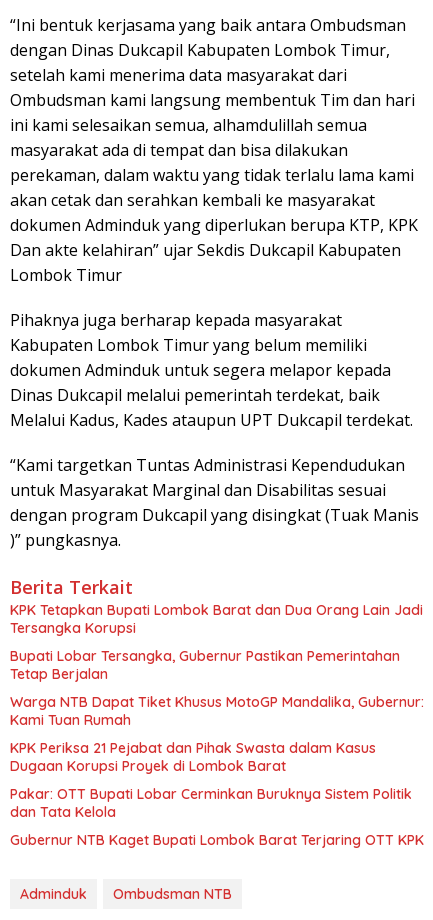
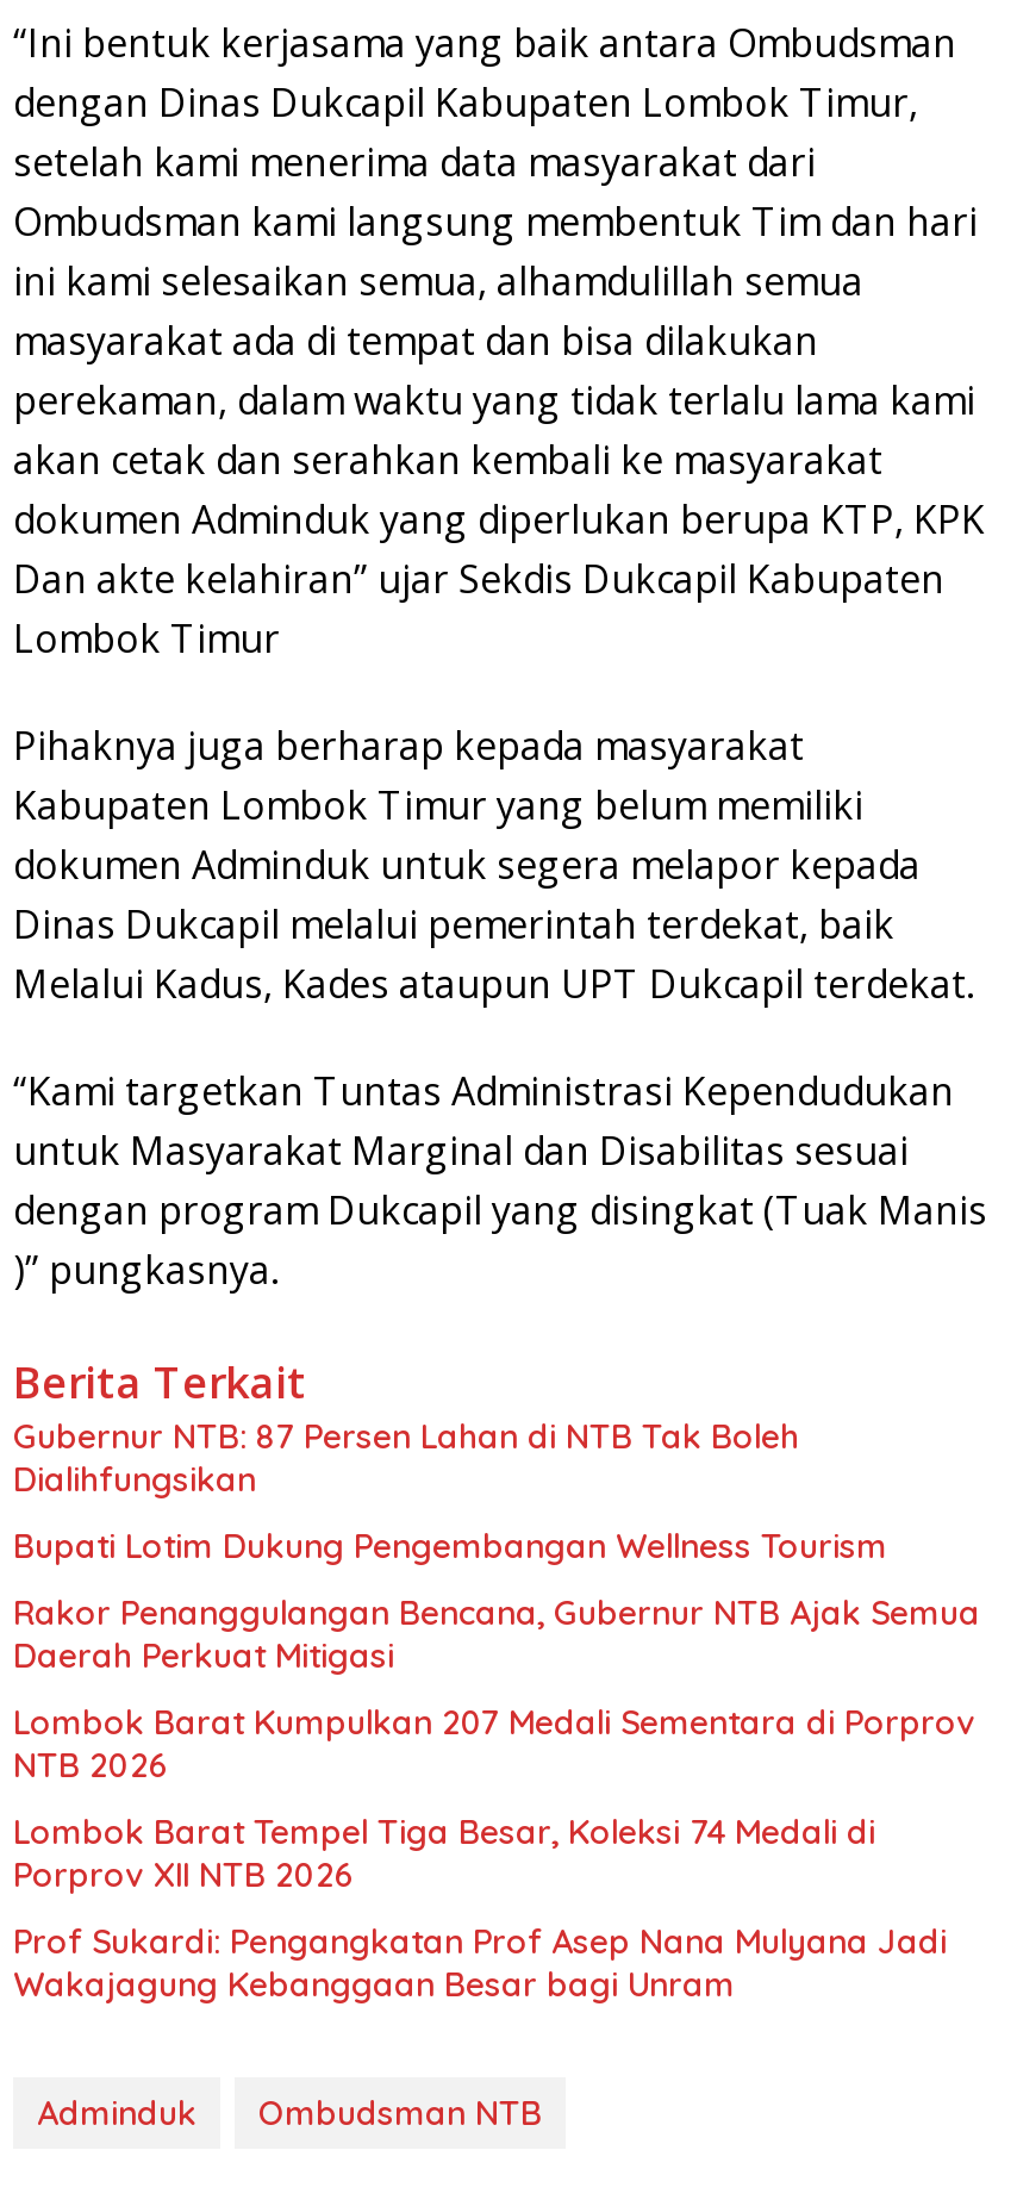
- KPK Tetapkan Bupati Lombok Barat dan Dua Orang Lain Jadi
- Tersangka Korupsi
+ Gubernur NTB: 87 Persen Lahan di NTB Tak Boleh
+ Dialihfungsikan

- Bupati Lobar Tersangka, Gubernur Pastikan Pemerintahan
- Tetap Berjalan
+ Bupati Lotim Dukung Pengembangan Wellness Tourism

- Warga NTB Dapat Tiket Khusus MotoGP Mandalika, Gubernur:
- Kami Tuan Rumah
+ Rakor Penanggulangan Bencana, Gubernur NTB Ajak Semua
+ Daerah Perkuat Mitigasi

- KPK Periksa 21 Pejabat dan Pihak Swasta dalam Kasus
- Dugaan Korupsi Proyek di Lombok Barat
+ Lombok Barat Kumpulkan 207 Medali Sementara di Porprov
+ NTB 2026

- Pakar: OTT Bupati Lobar Cerminkan Buruknya Sistem Politik
- dan Tata Kelola
+ Lombok Barat Tempel Tiga Besar, Koleksi 74 Medali di
+ Porprov XII NTB 2026

- Gubernur NTB Kaget Bupati Lombok Barat Terjaring OTT KPK
+ Prof Sukardi: Pengangkatan Prof Asep Nana Mulyana Jadi
+ Wakajagung Kebanggaan Besar bagi Unram
